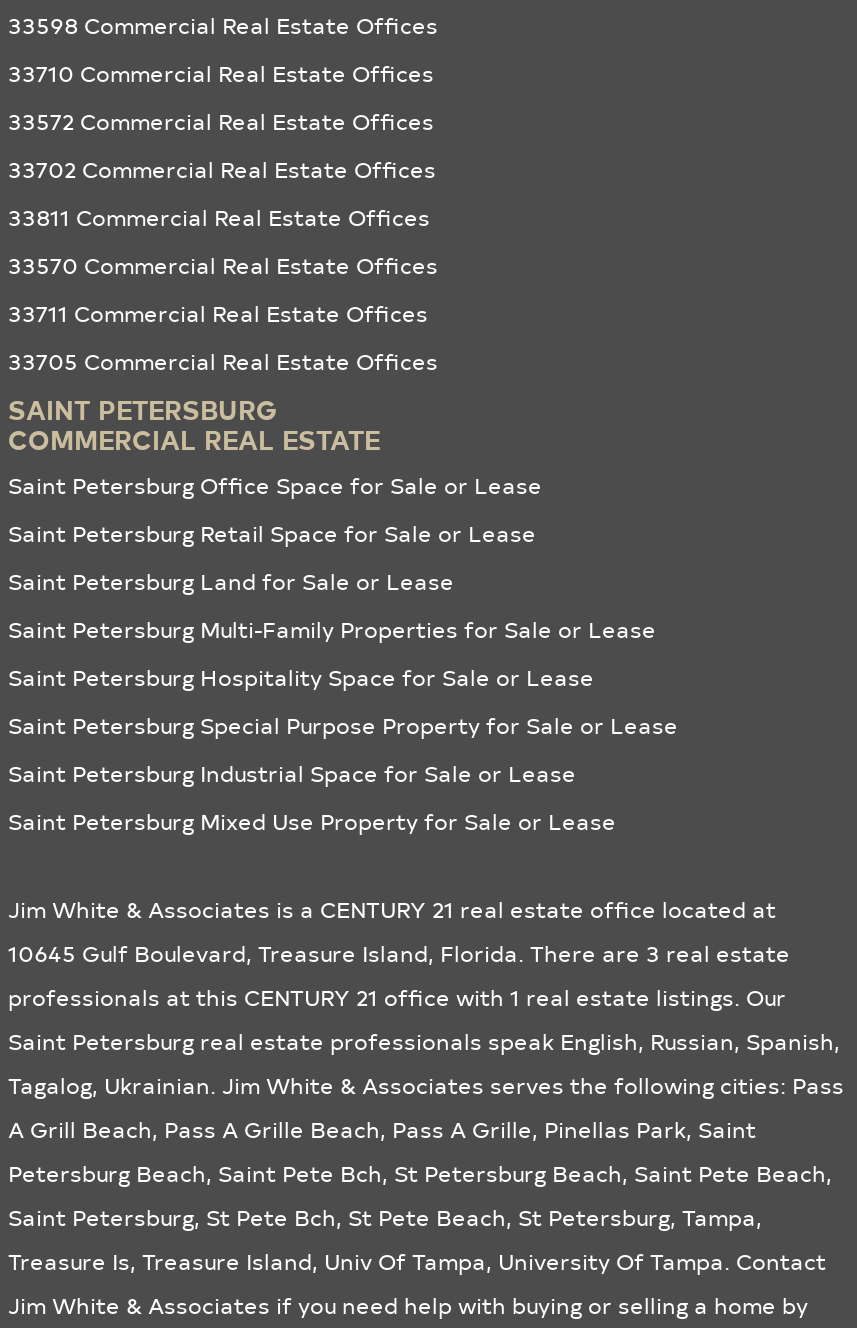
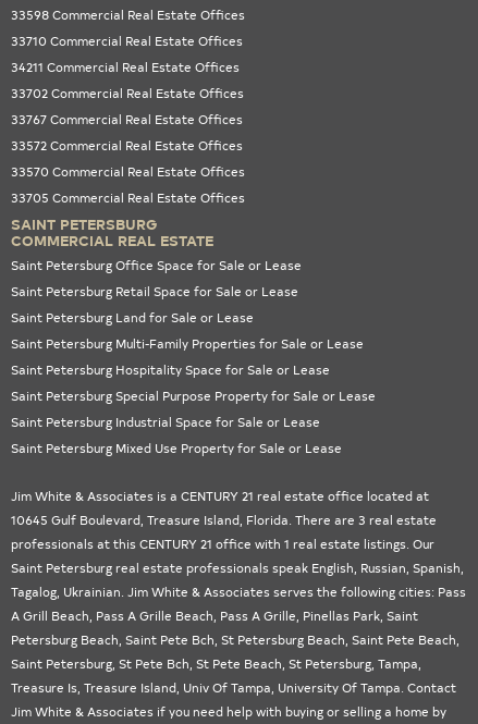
+ 34211 Commercial Real Estate Offices

moved down: 33572 Commercial Real Estate Offices

- 33811 Commercial Real Estate Offices
+ 33767 Commercial Real Estate Offices

moved down: 33570 Commercial Real Estate Offices

- 33711 Commercial Real Estate Offices
